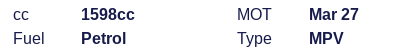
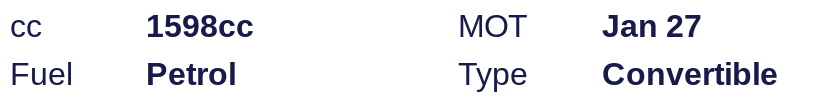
- Mar 27
+ Jan 27

- MPV
+ Convertible
